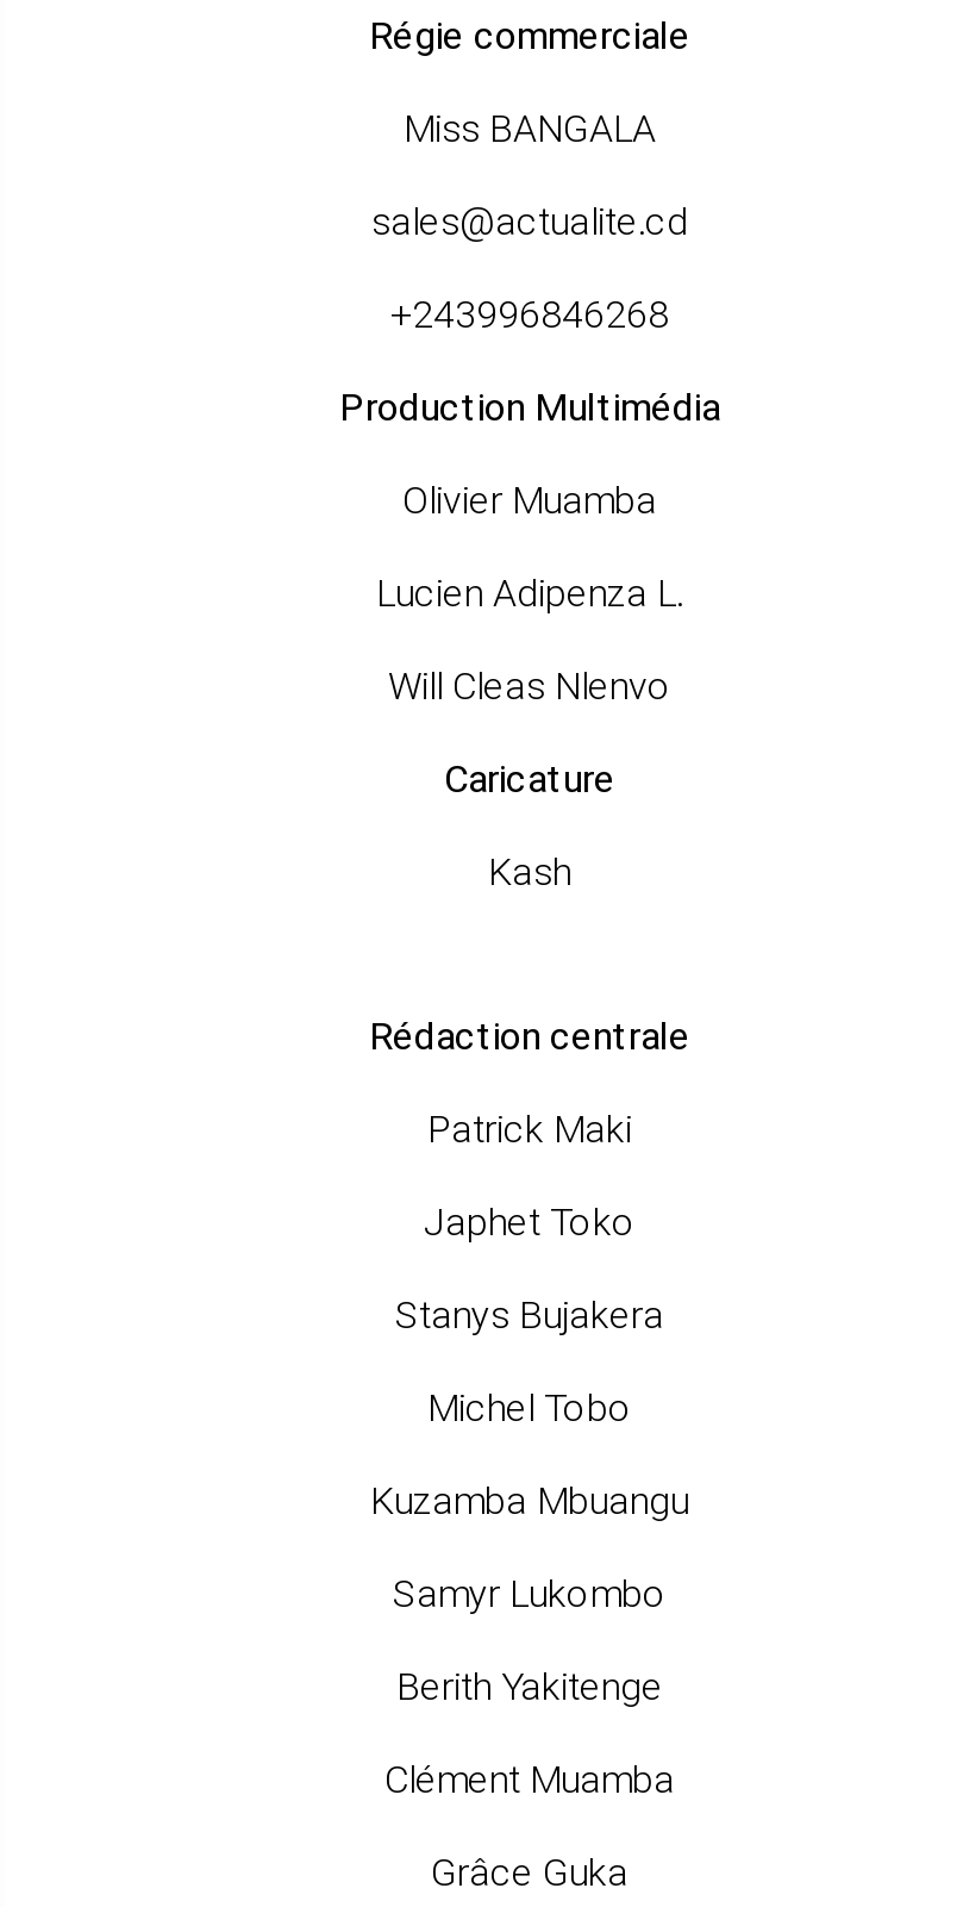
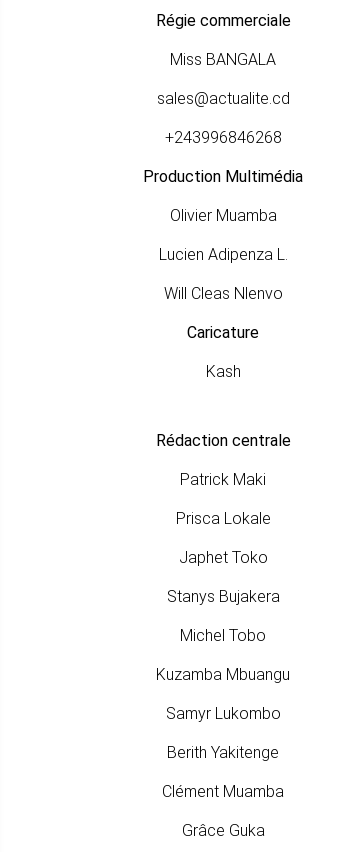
+ Prisca Lokale
